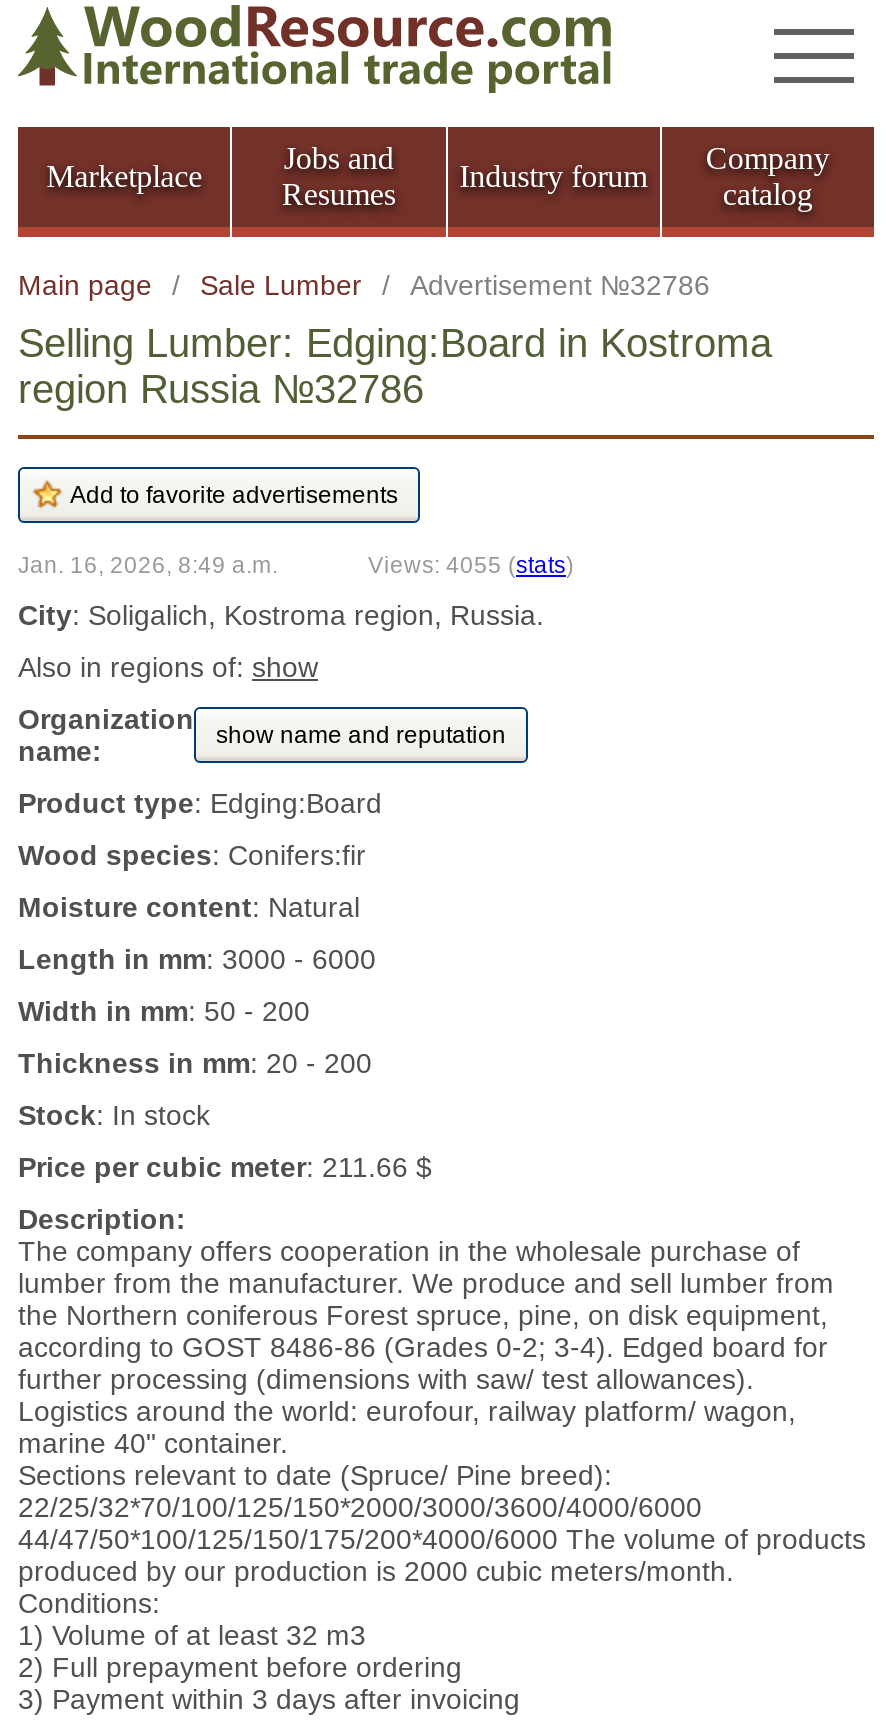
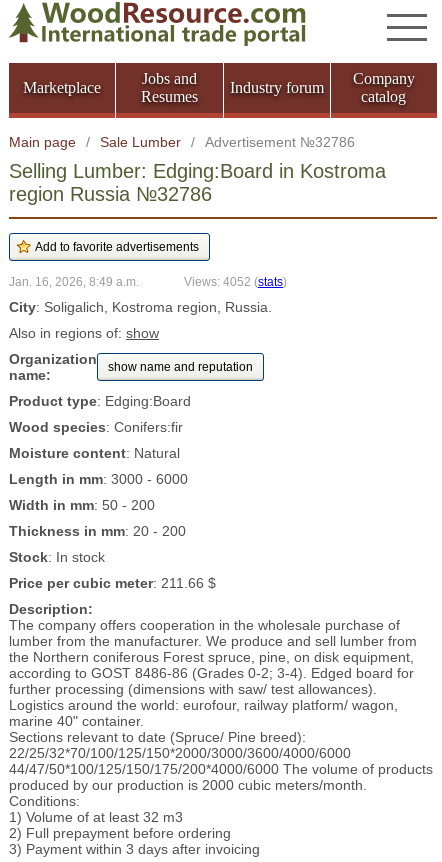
- Views: 4055 (stats)
+ Views: 4052 (stats)
